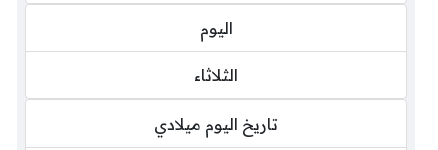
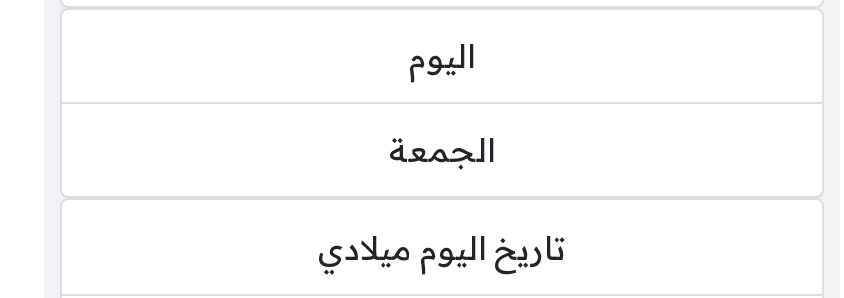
- الثلاثاء
+ الجمعة
